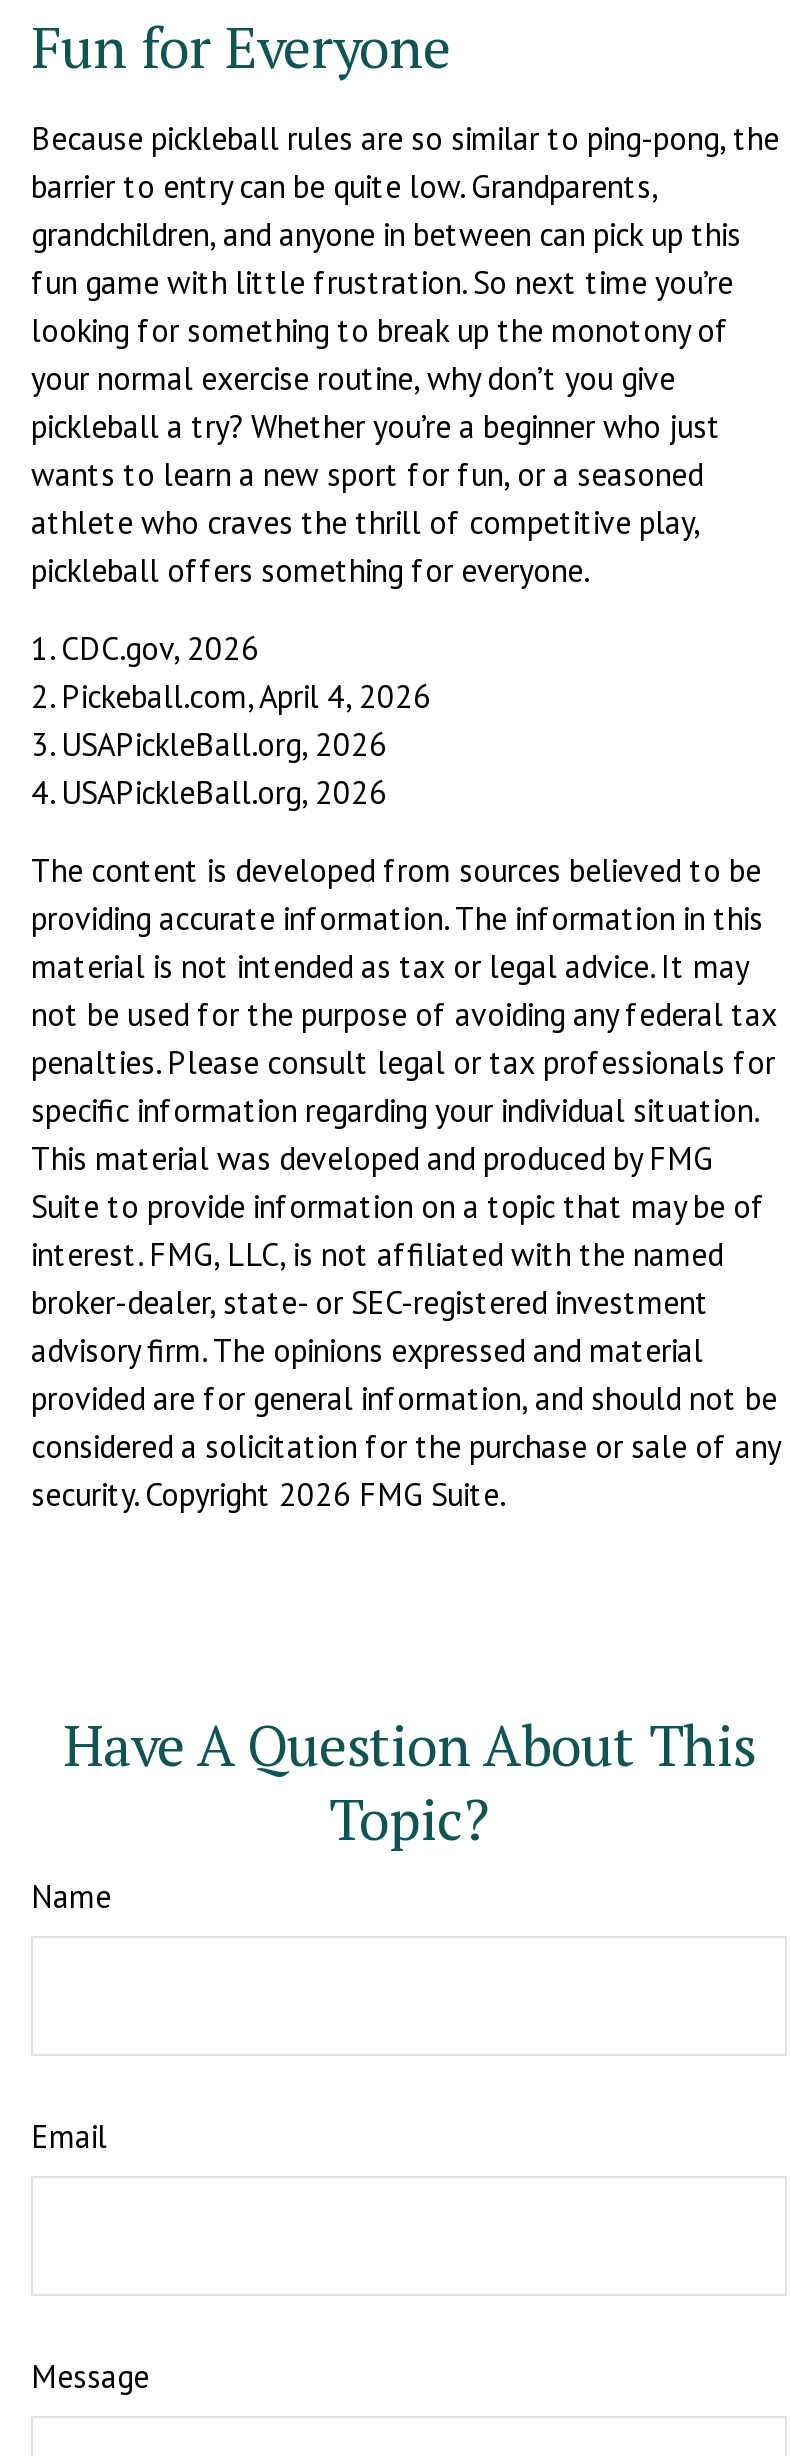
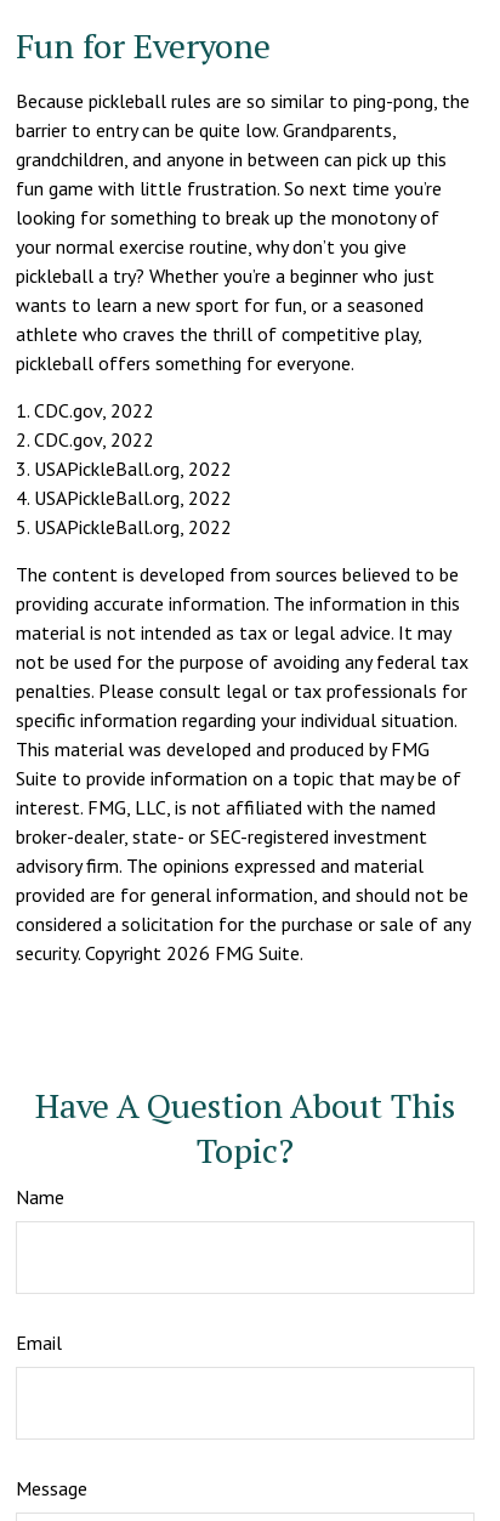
- 1. CDC.gov, 2026
- 2. Pickeball.com, April 4, 2026
- 3. USAPickleBall.org, 2026
- 4. USAPickleBall.org, 2026
+ 1. CDC.gov, 2022
+ 2. CDC.gov, 2022
+ 3. USAPickleBall.org, 2022
+ 4. USAPickleBall.org, 2022
+ 5. USAPickleBall.org, 2022
